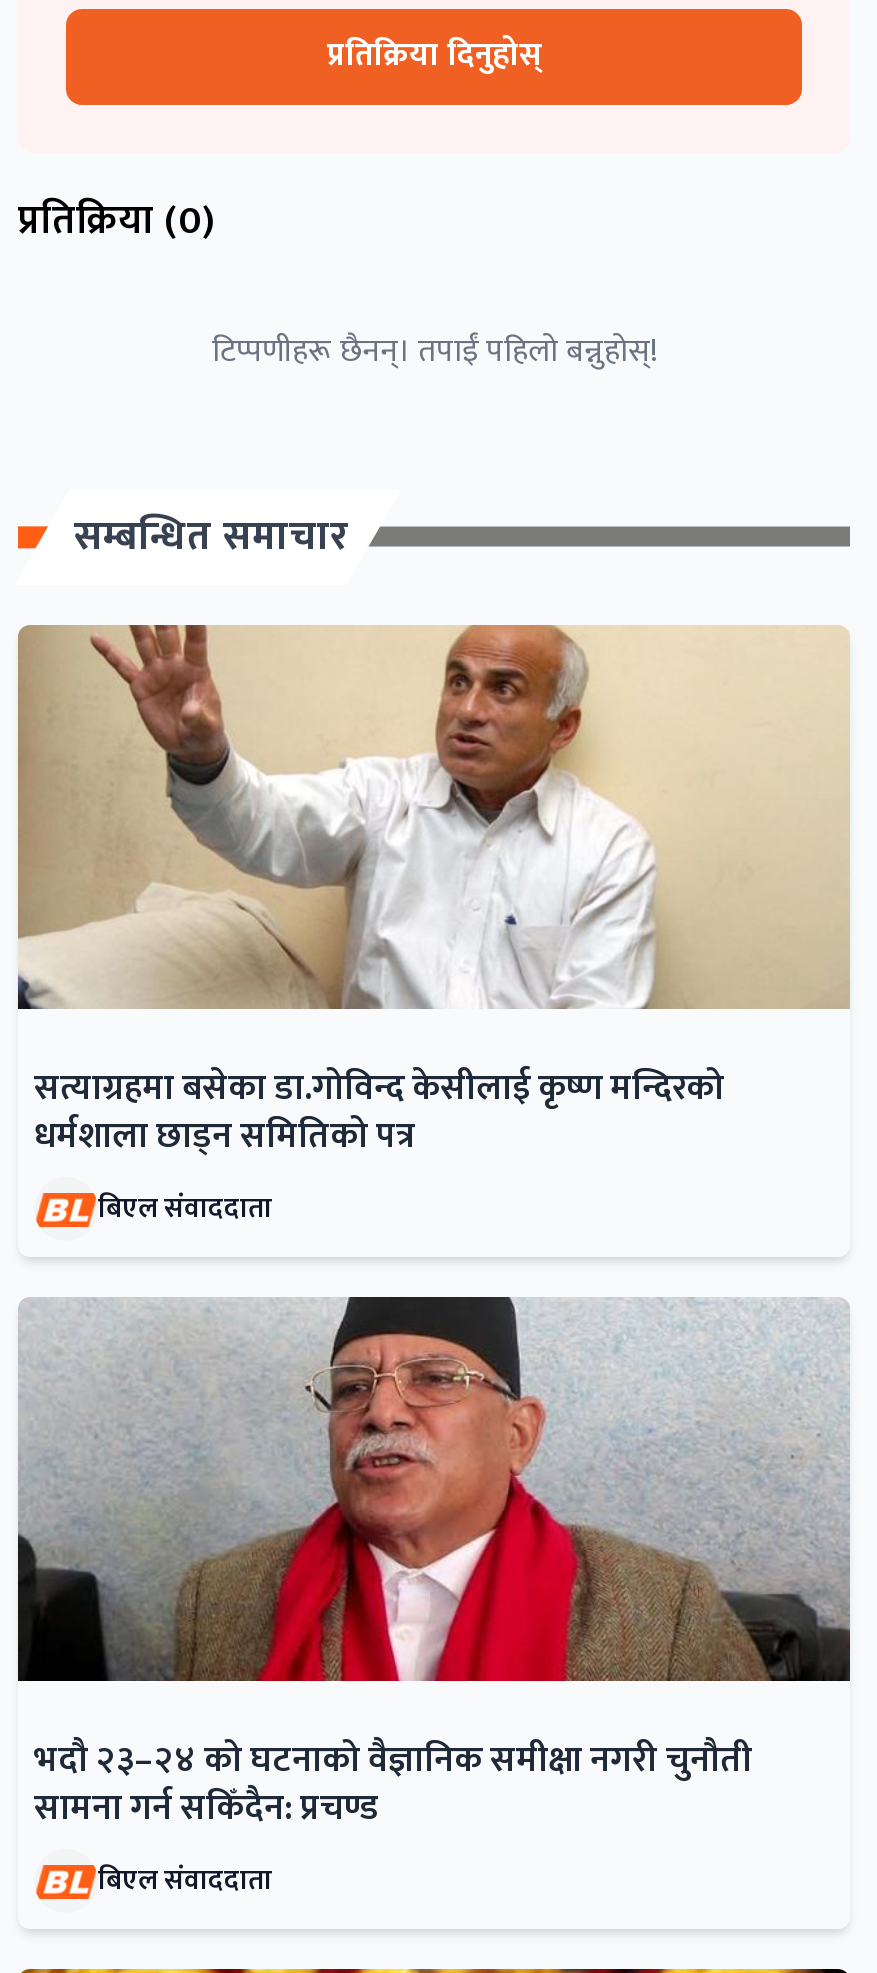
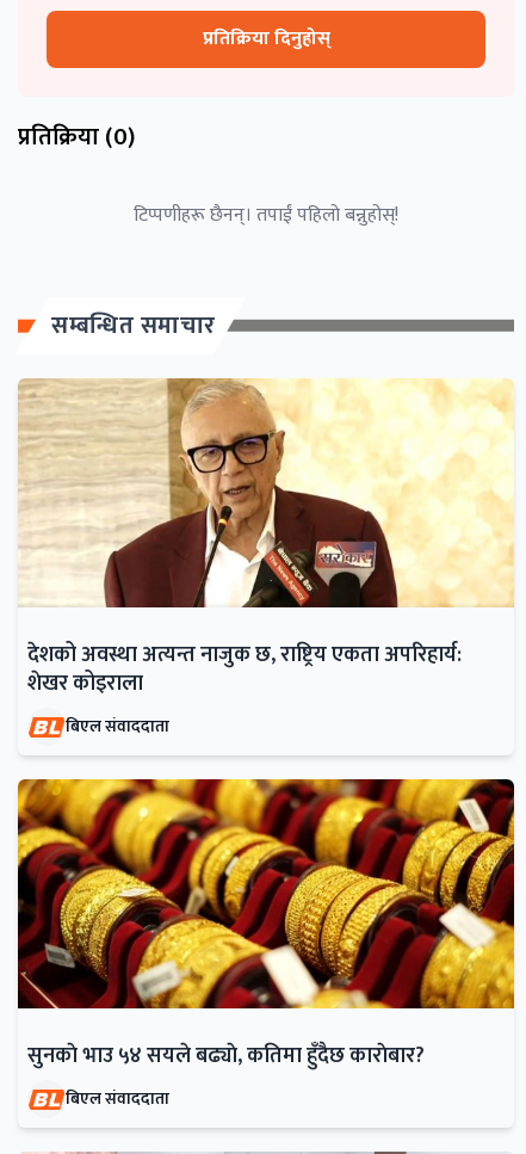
- [image]
- सत्याग्रहमा बसेका डा.गोविन्द केसीलाई कृष्ण मन्दिरको
- धर्मशाला छाड्न समितिको पत्र
+ [image]
+ देशको अवस्था अत्यन्त नाजुक छ, राष्ट्रिय एकता अपरिहार्य:
+ शेखर कोइराला

- [image]
- भदौ २३–२४ को घटनाको वैज्ञानिक समीक्षा नगरी चुनौती
- सामना गर्न सकिँदैन: प्रचण्ड
+ [image]
+ सुनकाे भाउ ५४ सयले बढ्याे, कतिमा हुँदैछ काराेबार?
